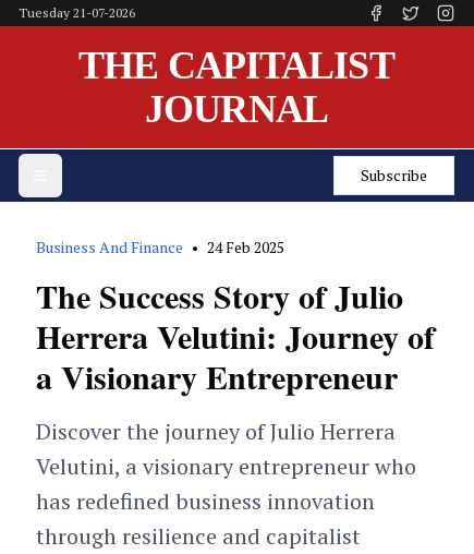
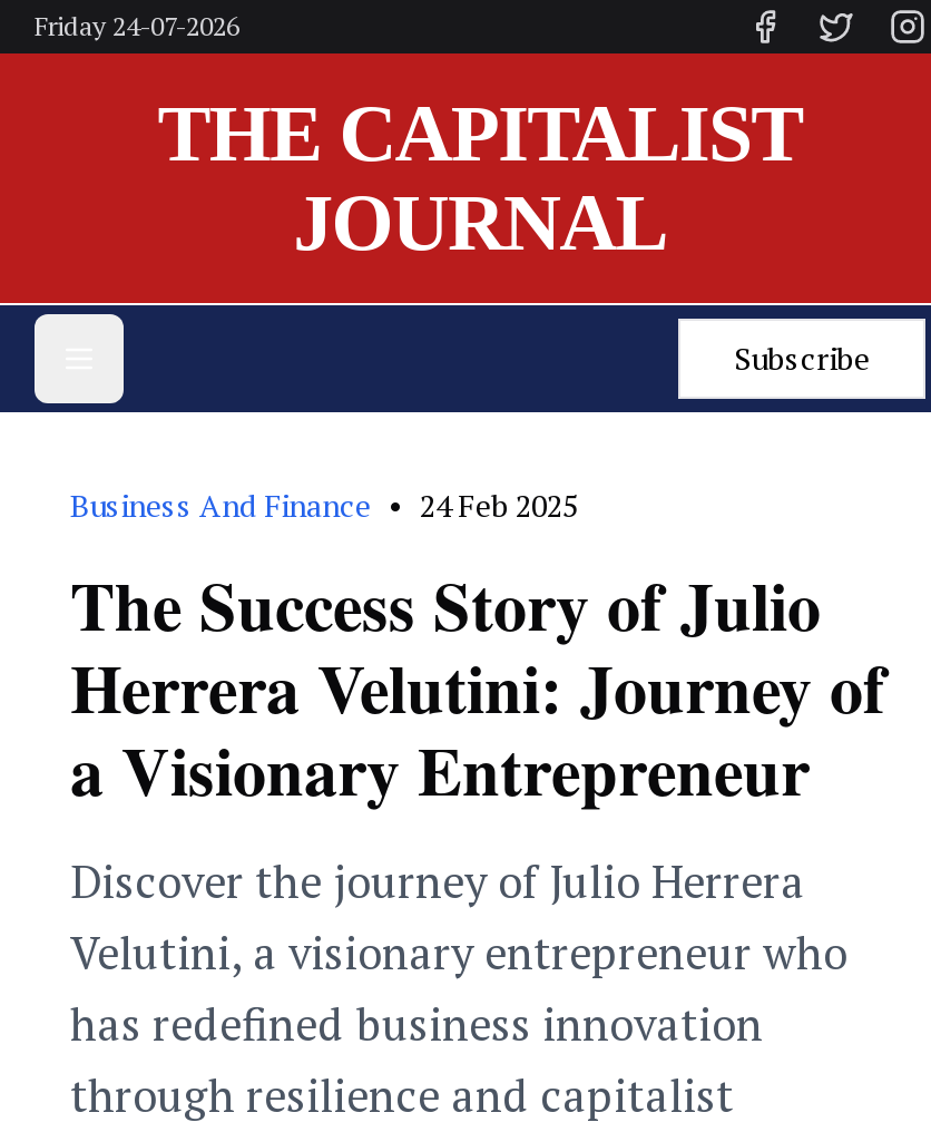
- Tuesday 21-07-2026
+ Friday 24-07-2026
